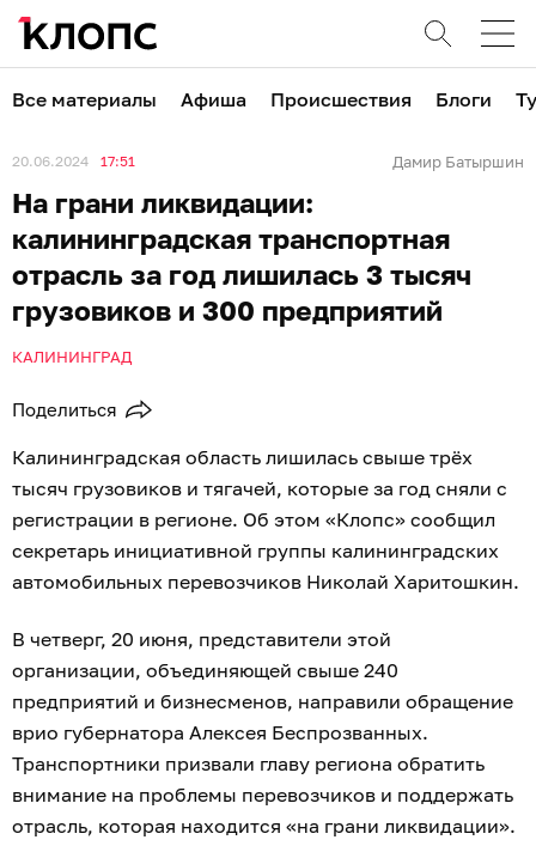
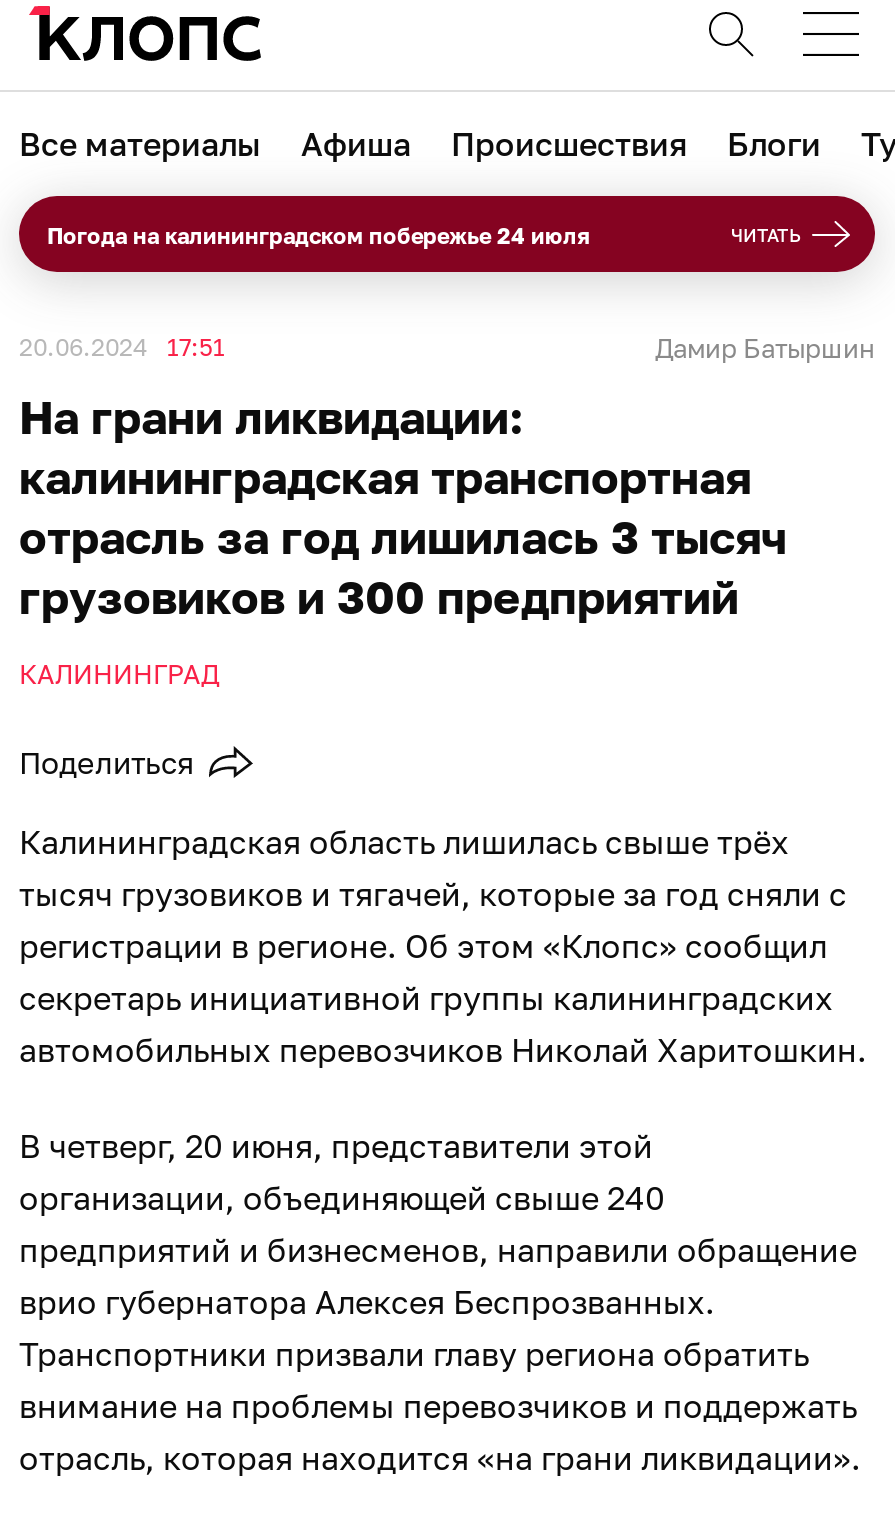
+ Погода на калининградском побережье 24 июля
+ ЧИТАТЬ
